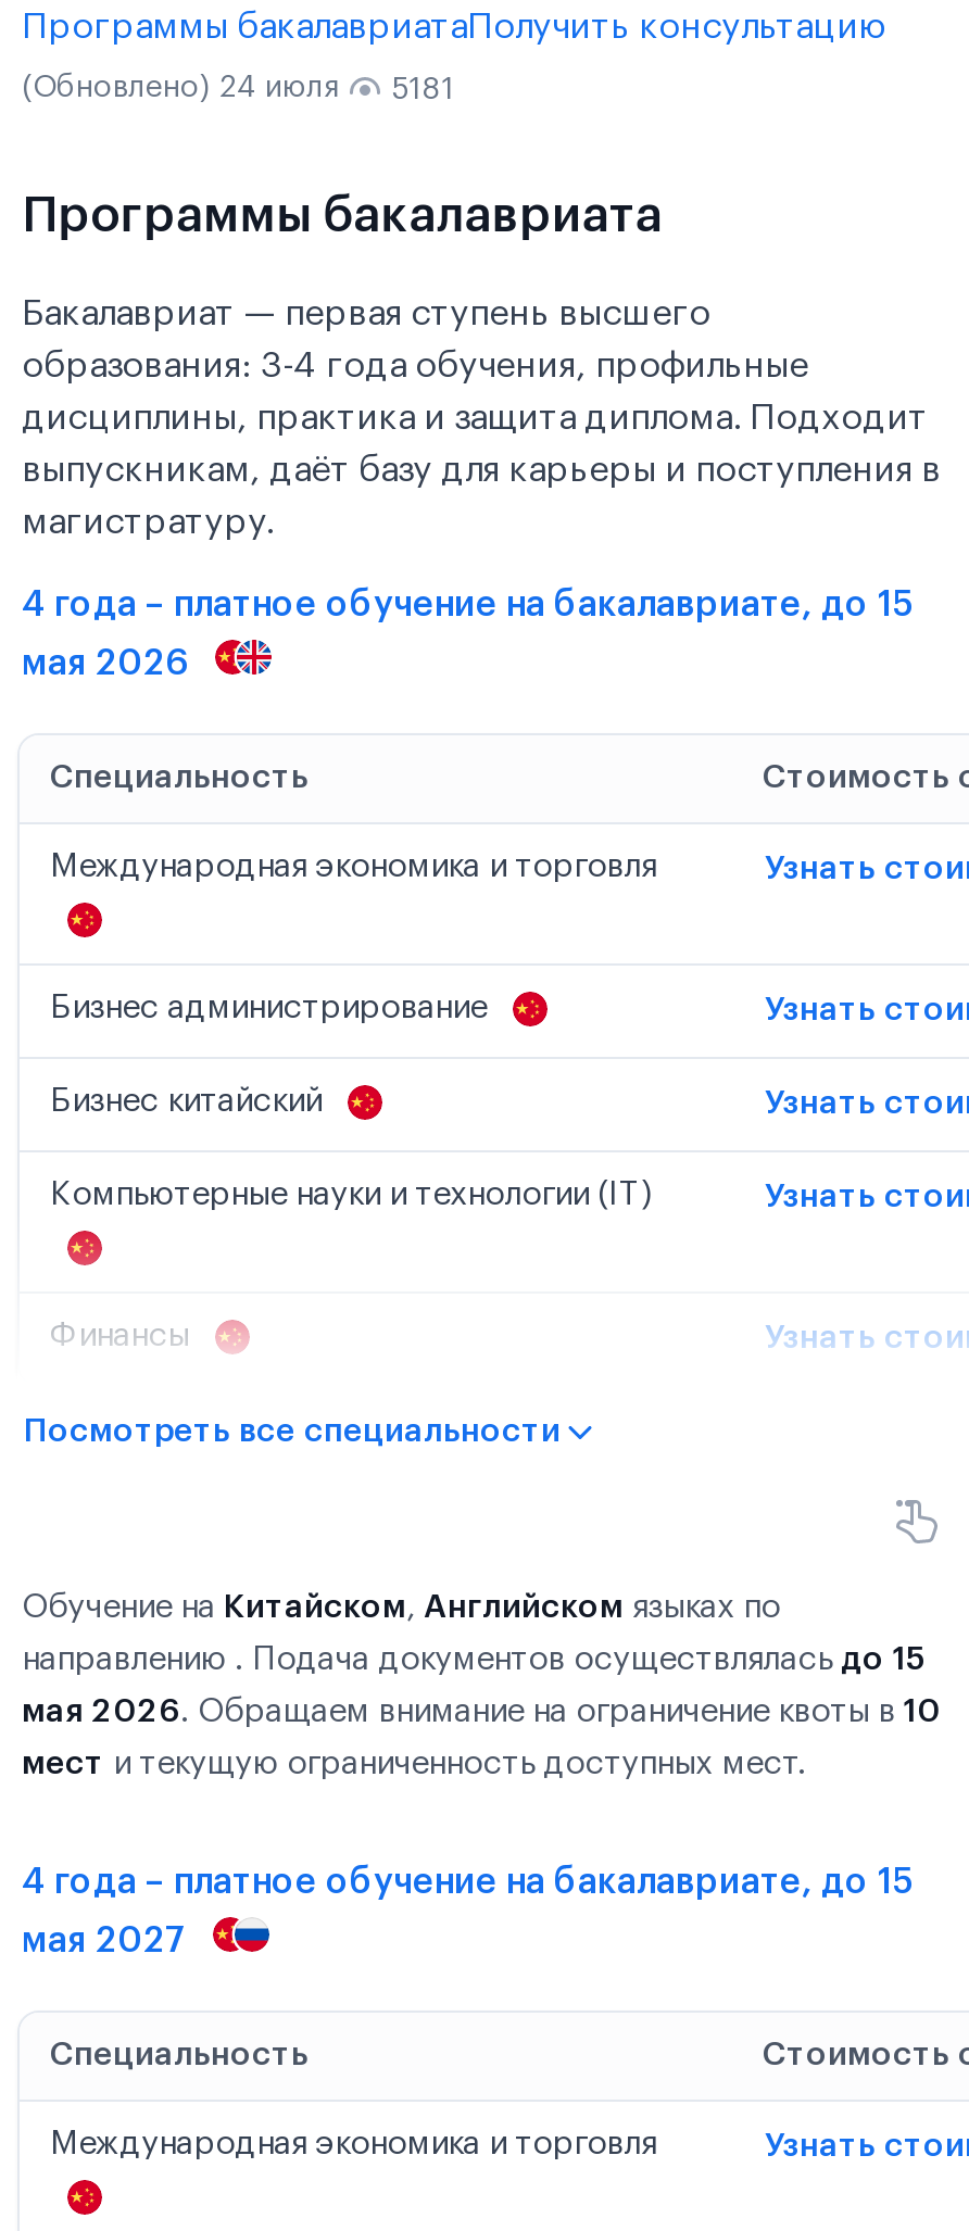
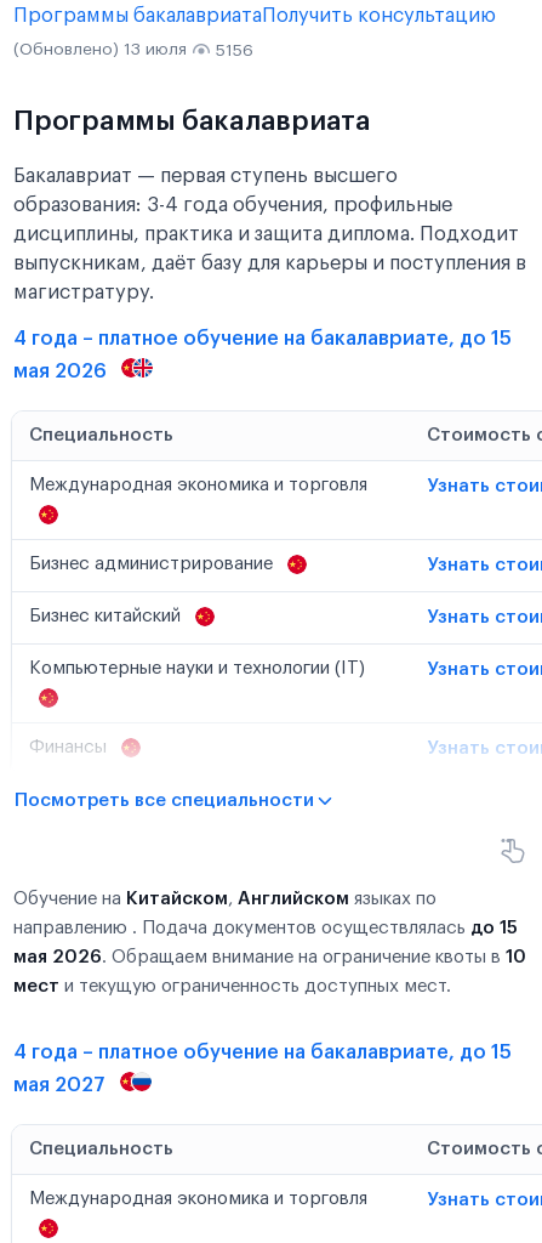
- (Обновлено) 24 июля
+ (Обновлено) 13 июля

- 5181
+ 5156
